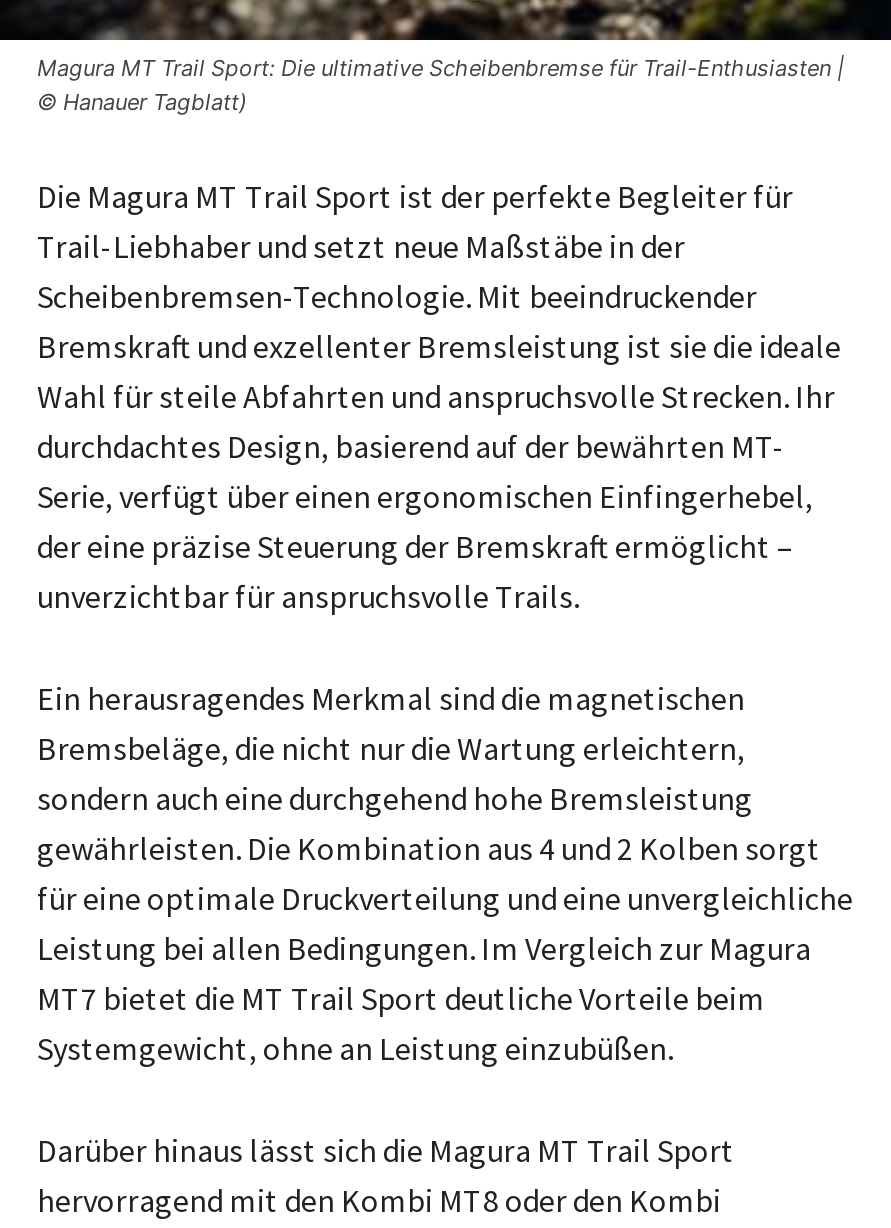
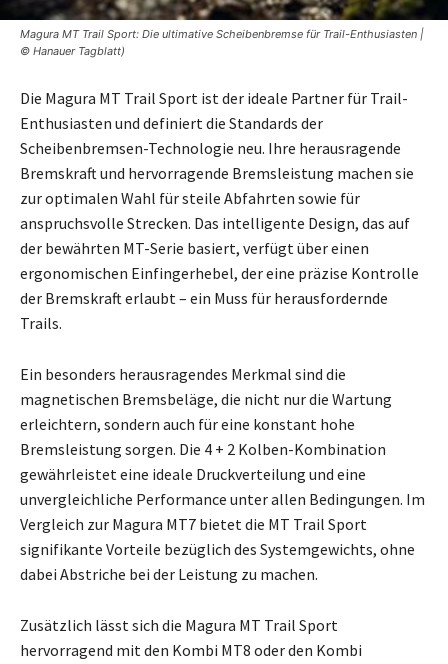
- Die Magura MT Trail Sport ist der perfekte Begleiter für
- Trail-Liebhaber und setzt neue Maßstäbe in der
- Scheibenbremsen-Technologie. Mit beeindruckender
- Bremskraft und exzellenter Bremsleistung ist sie die ideale
- Wahl für steile Abfahrten und anspruchsvolle Strecken. Ihr
- durchdachtes Design, basierend auf der bewährten MT-
- Serie, verfügt über einen ergonomischen Einfingerhebel,
- der eine präzise Steuerung der Bremskraft ermöglicht –
- unverzichtbar für anspruchsvolle Trails.
+ Die Magura MT Trail Sport ist der ideale Partner für Trail-
+ Enthusiasten und definiert die Standards der
+ Scheibenbremsen-Technologie neu. Ihre herausragende
+ Bremskraft und hervorragende Bremsleistung machen sie
+ zur optimalen Wahl für steile Abfahrten sowie für
+ anspruchsvolle Strecken. Das intelligente Design, das auf
+ der bewährten MT-Serie basiert, verfügt über einen
+ ergonomischen Einfingerhebel, der eine präzise Kontrolle
+ der Bremskraft erlaubt – ein Muss für herausfordernde
+ Trails.

- Ein herausragendes Merkmal sind die magnetischen
- Bremsbeläge, die nicht nur die Wartung erleichtern,
- sondern auch eine durchgehend hohe Bremsleistung
- gewährleisten. Die Kombination aus 4 und 2 Kolben sorgt
- für eine optimale Druckverteilung und eine unvergleichliche
- Leistung bei allen Bedingungen. Im Vergleich zur Magura
- MT7 bietet die MT Trail Sport deutliche Vorteile beim
- Systemgewicht, ohne an Leistung einzubüßen.
+ Ein besonders herausragendes Merkmal sind die
+ magnetischen Bremsbeläge, die nicht nur die Wartung
+ erleichtern, sondern auch für eine konstant hohe
+ Bremsleistung sorgen. Die 4 + 2 Kolben-Kombination
+ gewährleistet eine ideale Druckverteilung und eine
+ unvergleichliche Performance unter allen Bedingungen. Im
+ Vergleich zur Magura MT7 bietet die MT Trail Sport
+ signifikante Vorteile bezüglich des Systemgewichts, ohne
+ dabei Abstriche bei der Leistung zu machen.

- Darüber hinaus lässt sich die Magura MT Trail Sport
+ Zusätzlich lässt sich die Magura MT Trail Sport
